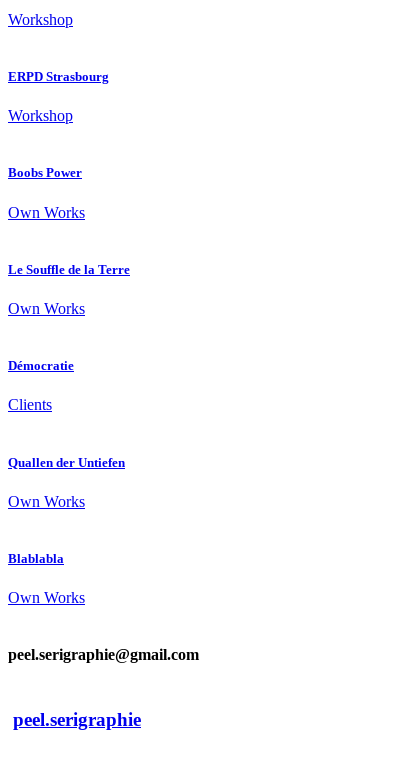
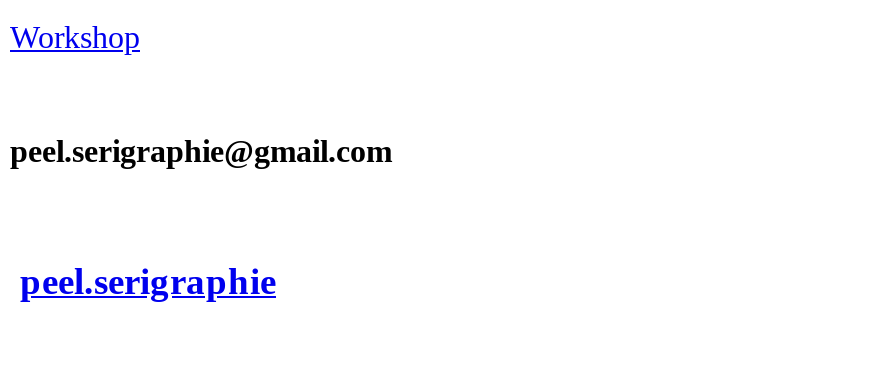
- ERPD Strasbourg
- Workshop
- Boobs Power
- Own Works
- Le Souffle de la Terre
- Own Works
- Démocratie
- Clients
- Quallen der Untiefen
- Own Works
- Blablabla
- Own Works
